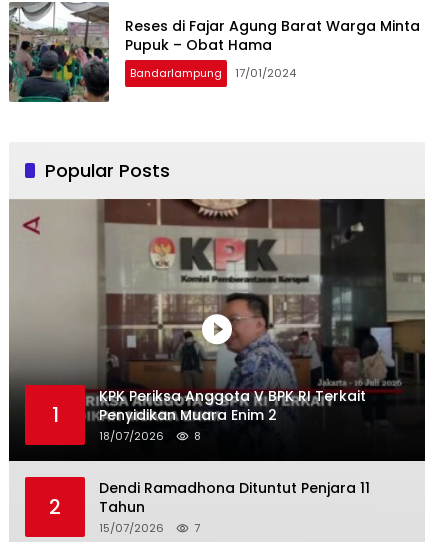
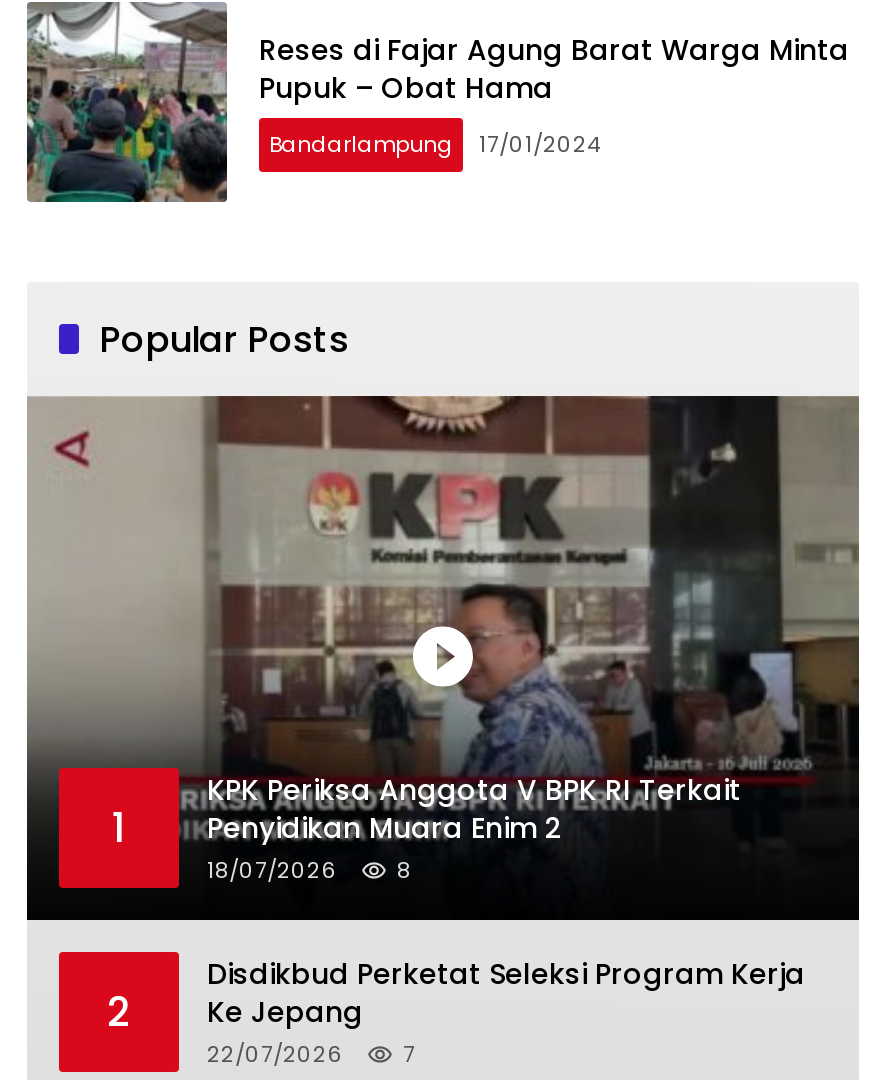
- Dendi Ramadhona Dituntut Penjara 11
- Tahun
- 15/07/2026
+ Disdikbud Perketat Seleksi Program Kerja
+ Ke Jepang
+ 22/07/2026
